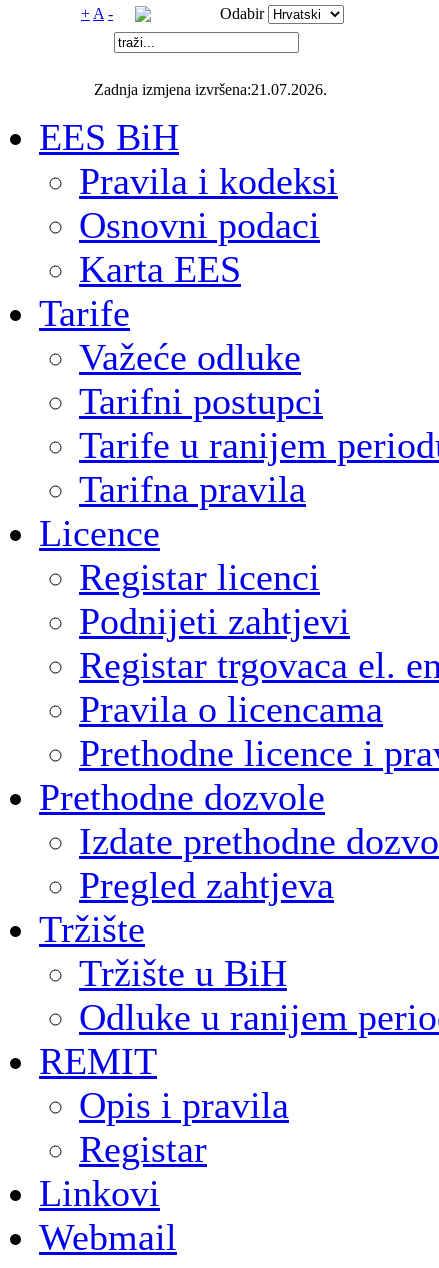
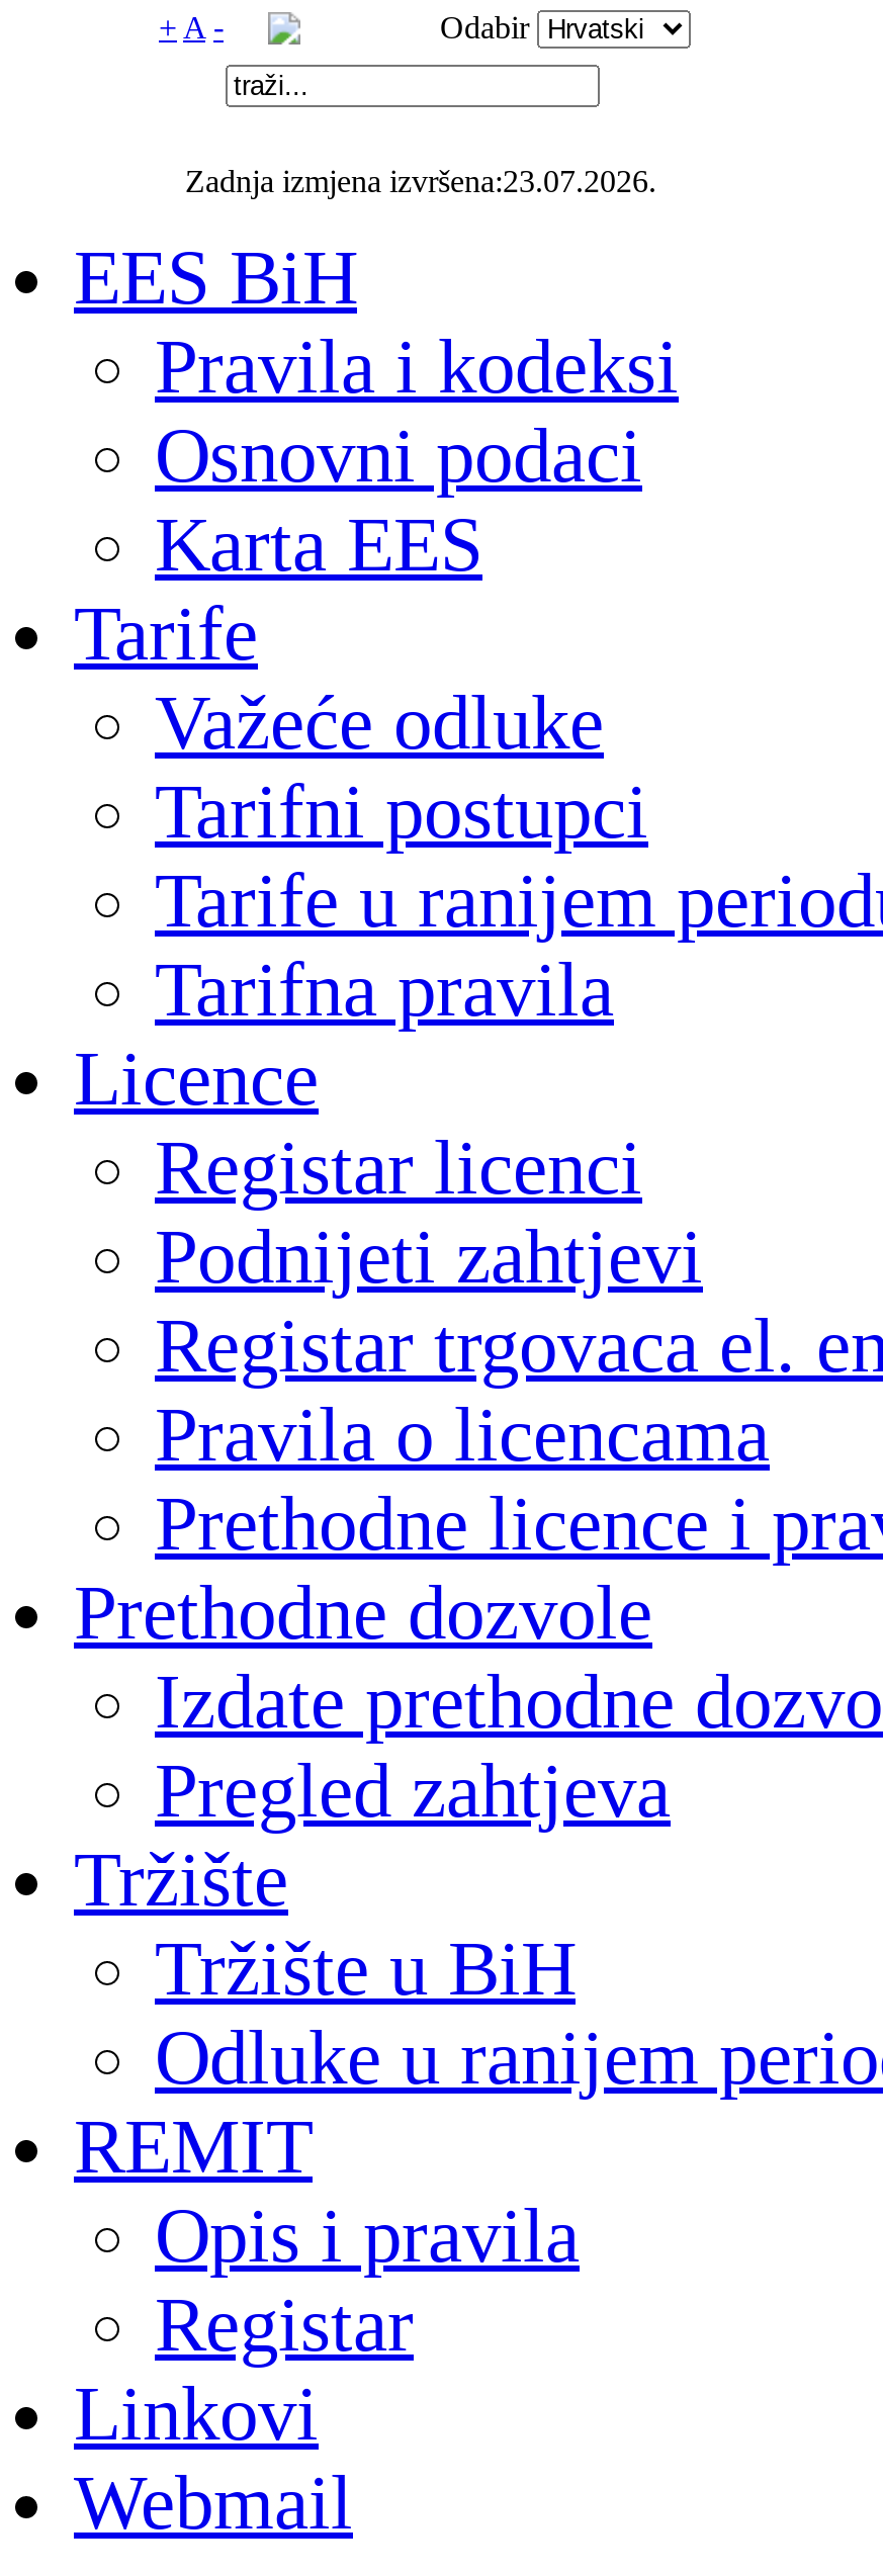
- Zadnja izmjena izvršena:21.07.2026.
+ Zadnja izmjena izvršena:23.07.2026.
